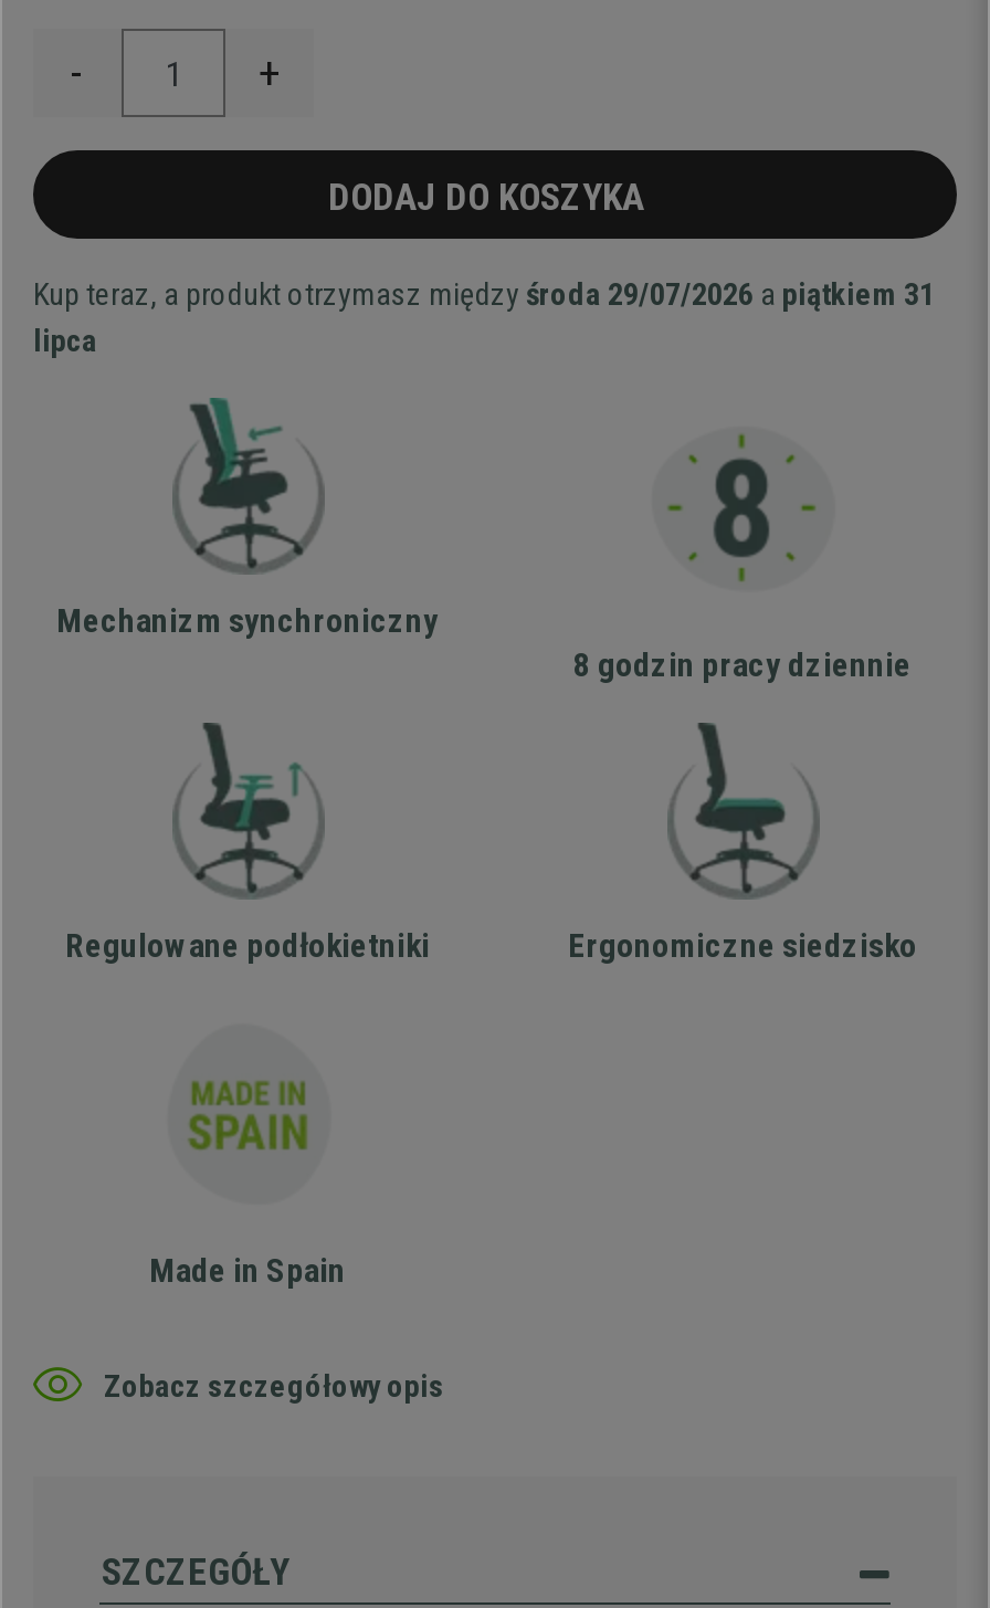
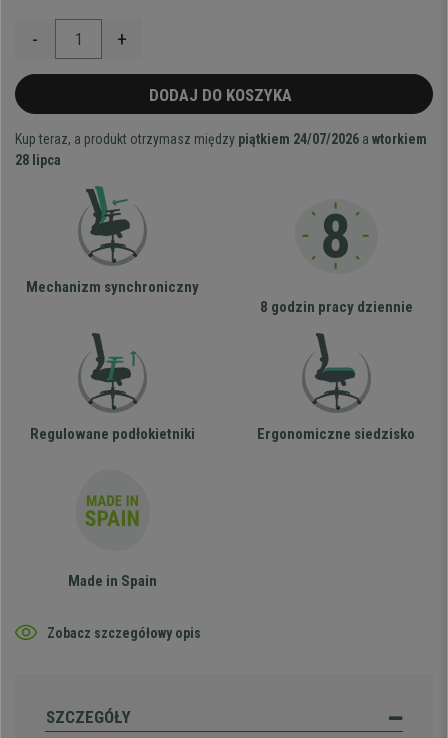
- Kup teraz, a produkt otrzymasz między środa 29/07/2026 a piątkiem 31
- lipca
+ Kup teraz, a produkt otrzymasz między piątkiem 24/07/2026 a wtorkiem
+ 28 lipca
